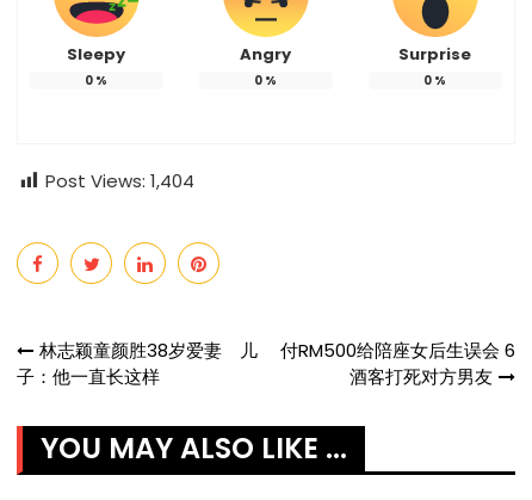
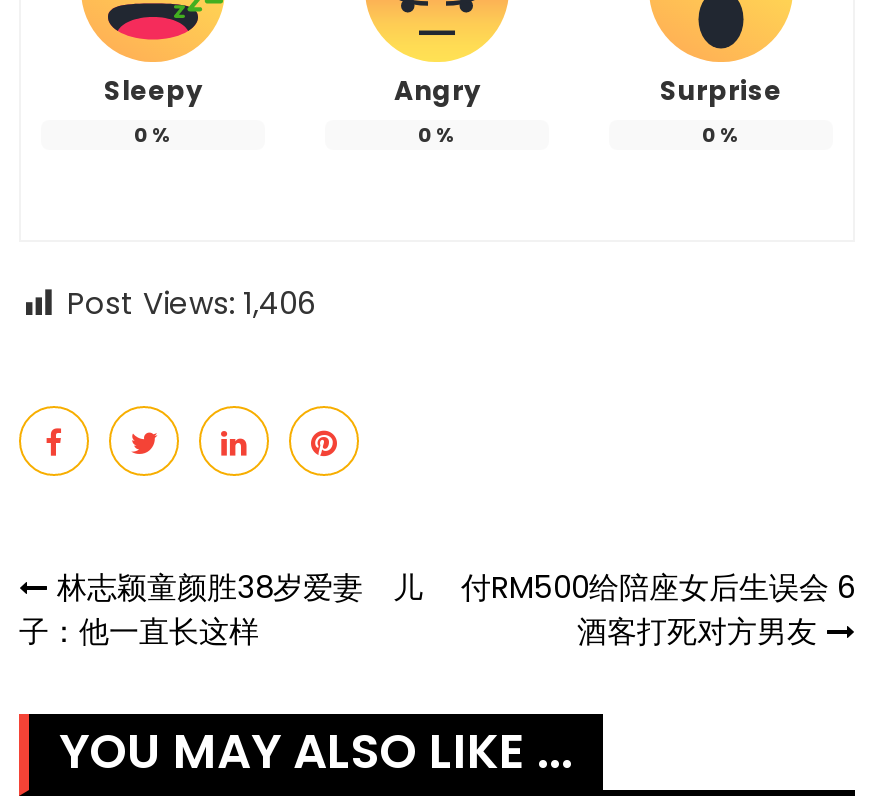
- Post Views: 1,404
+ Post Views: 1,406
